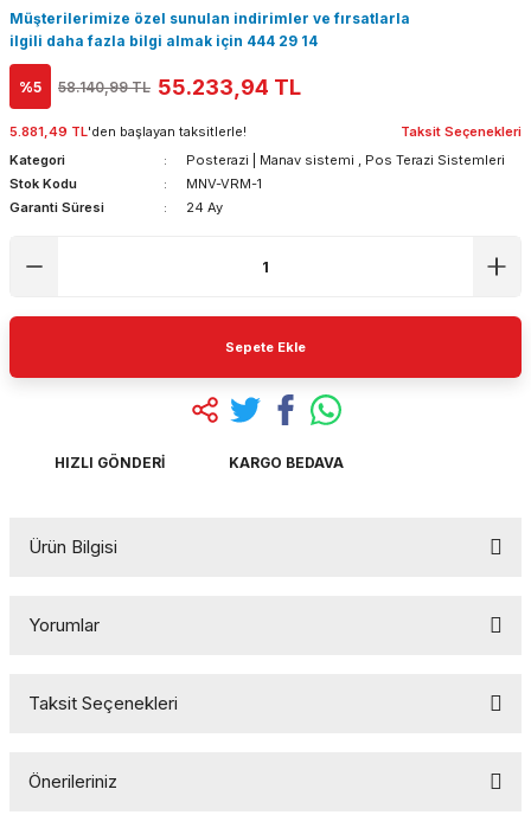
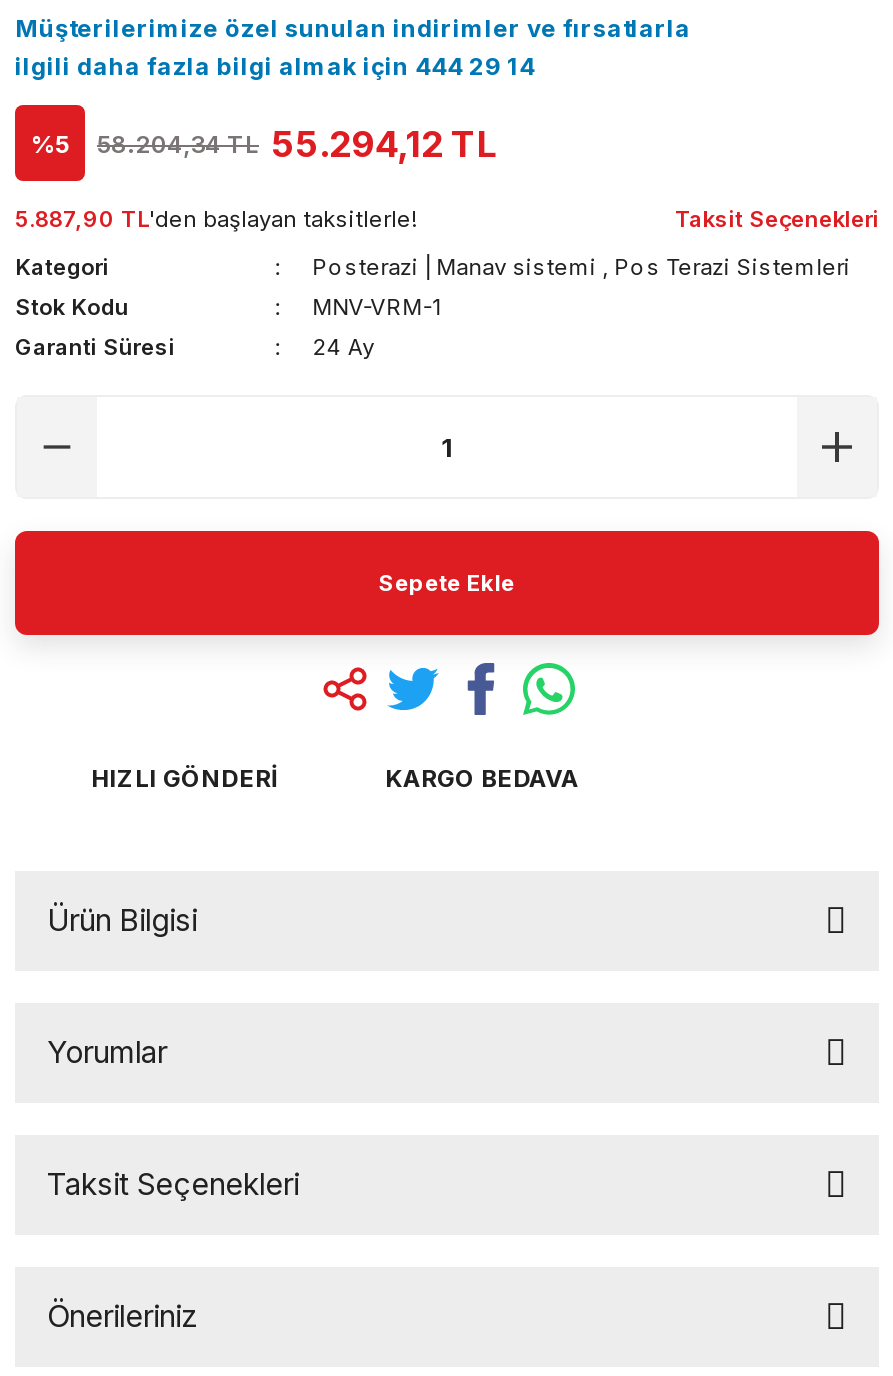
- %5 58.140,99 TL 55.233,94 TL
+ %5 58.204,34 TL 55.294,12 TL

- 5.881,49 TL'den başlayan taksitlerle!
+ 5.887,90 TL'den başlayan taksitlerle!
